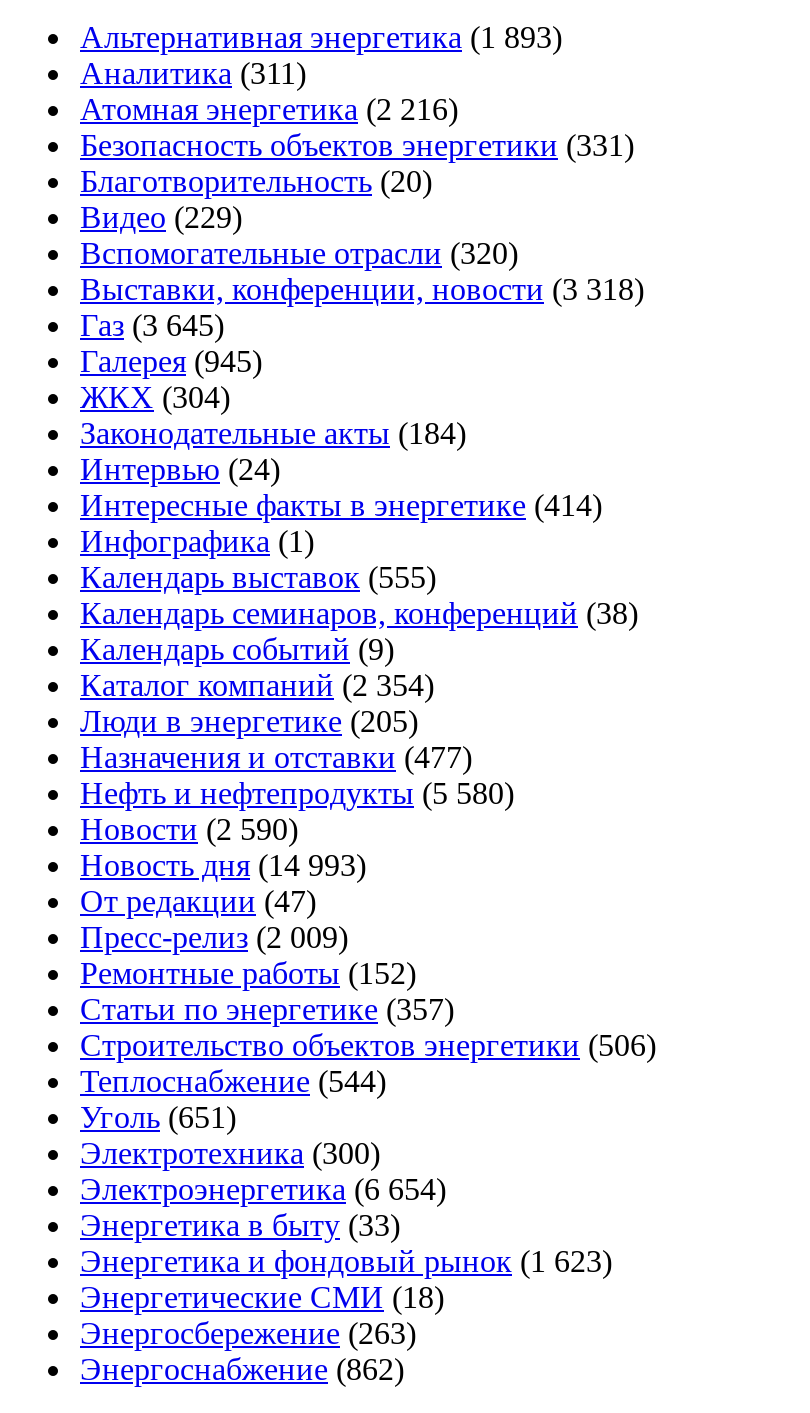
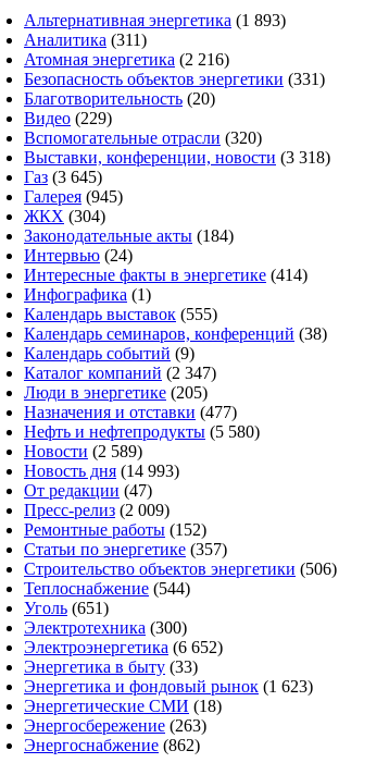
- Каталог компаний (2 354)
+ Каталог компаний (2 347)

- Новости (2 590)
+ Новости (2 589)

- Электроэнергетика (6 654)
+ Электроэнергетика (6 652)
